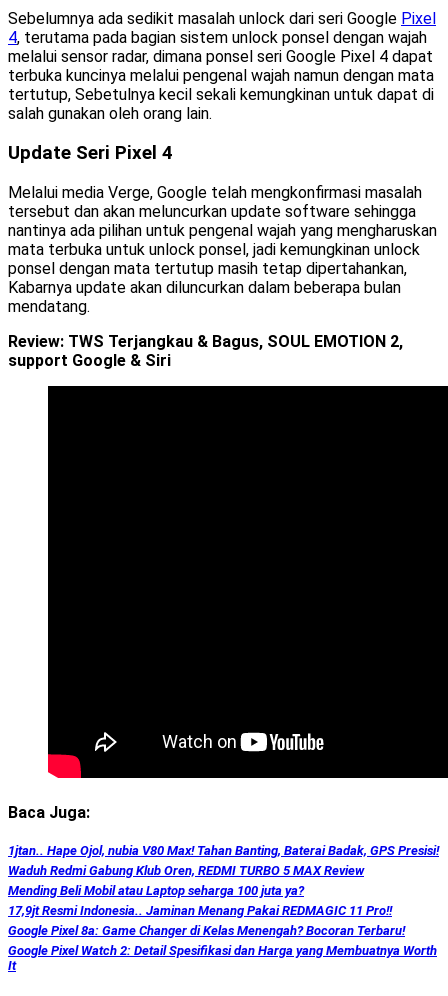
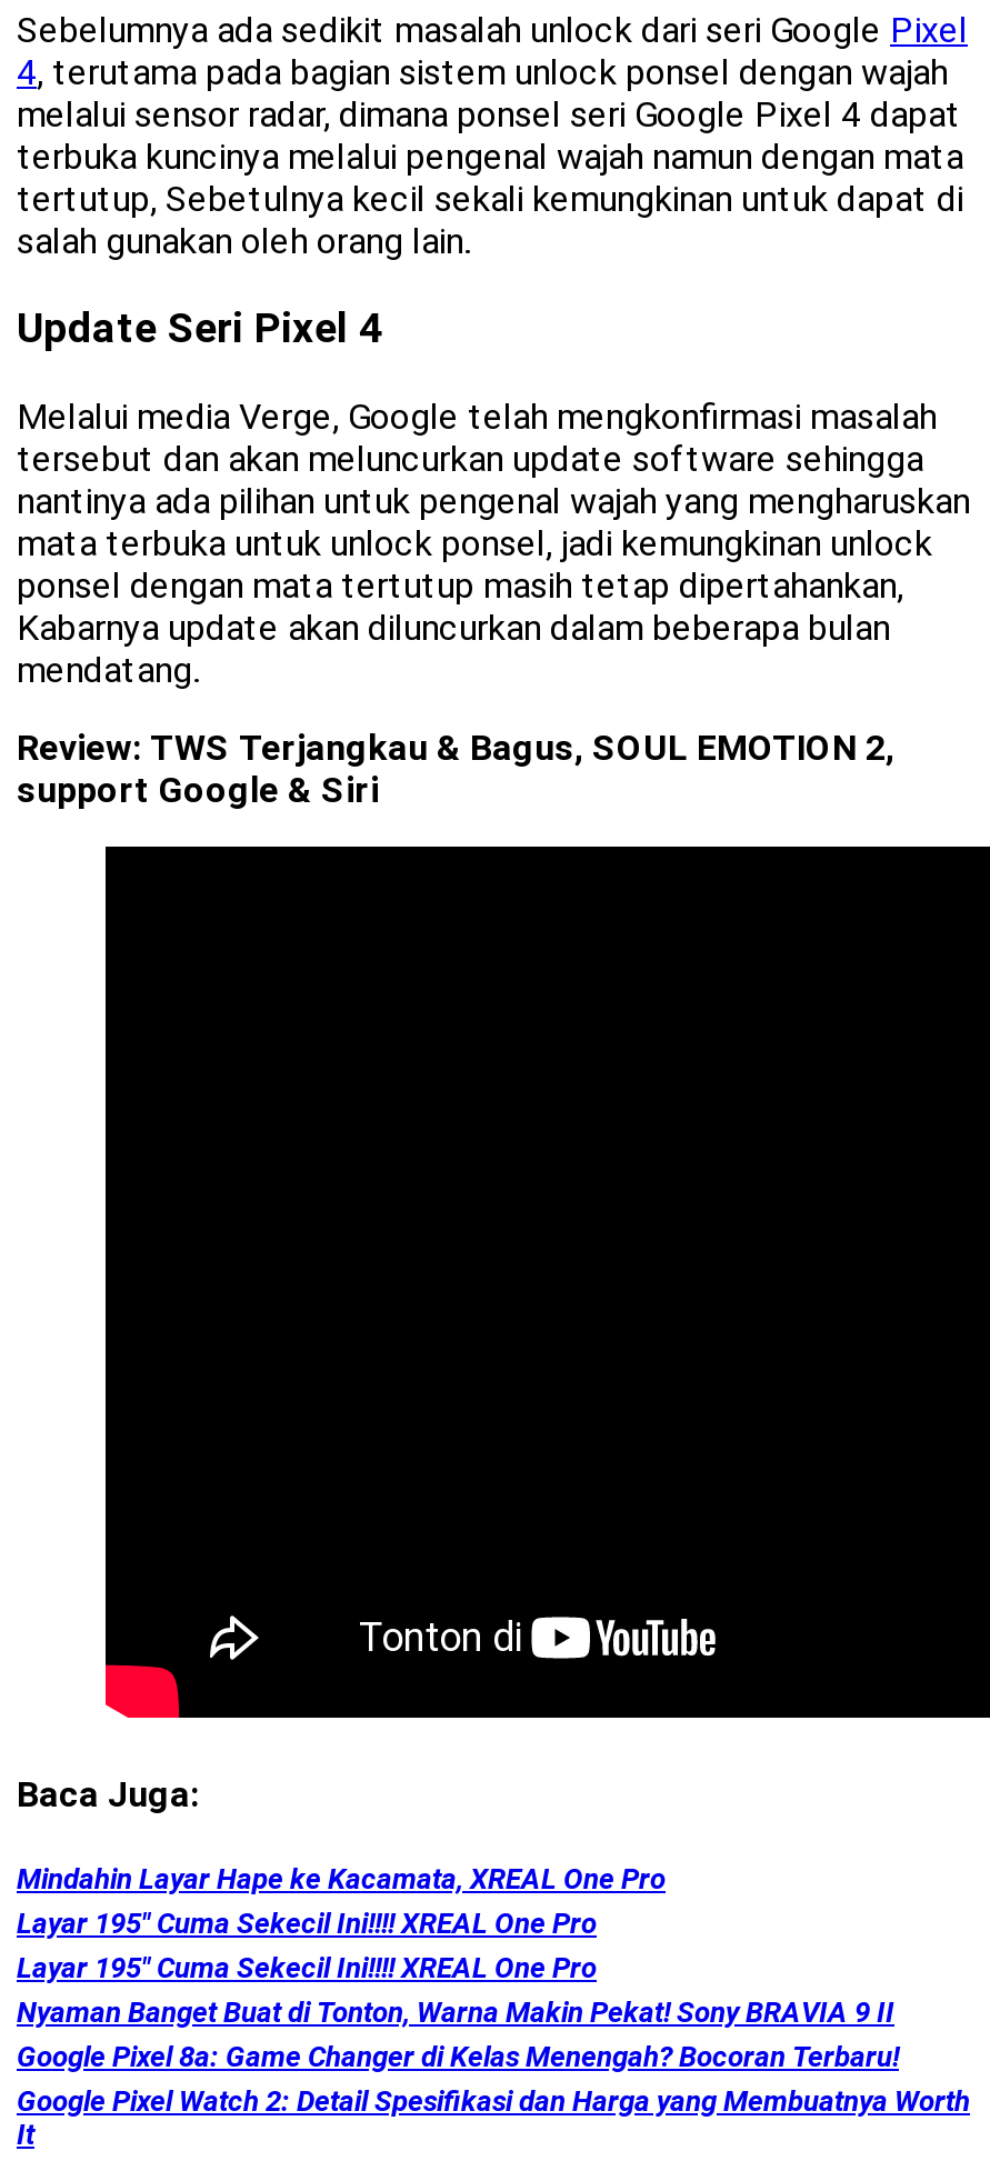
- 1jtan.. Hape Ojol, nubia V80 Max! Tahan Banting, Baterai Badak, GPS Presisi!
- Waduh Redmi Gabung Klub Oren, REDMI TURBO 5 MAX Review
- Mending Beli Mobil atau Laptop seharga 100 juta ya?
- 17,9jt Resmi Indonesia.. Jaminan Menang Pakai REDMAGIC 11 Pro!!
+ Mindahin Layar Hape ke Kacamata, XREAL One Pro
+ Layar 195″ Cuma Sekecil Ini!!!! XREAL One Pro
+ Layar 195″ Cuma Sekecil Ini!!!! XREAL One Pro
+ Nyaman Banget Buat di Tonton, Warna Makin Pekat! Sony BRAVIA 9 II
